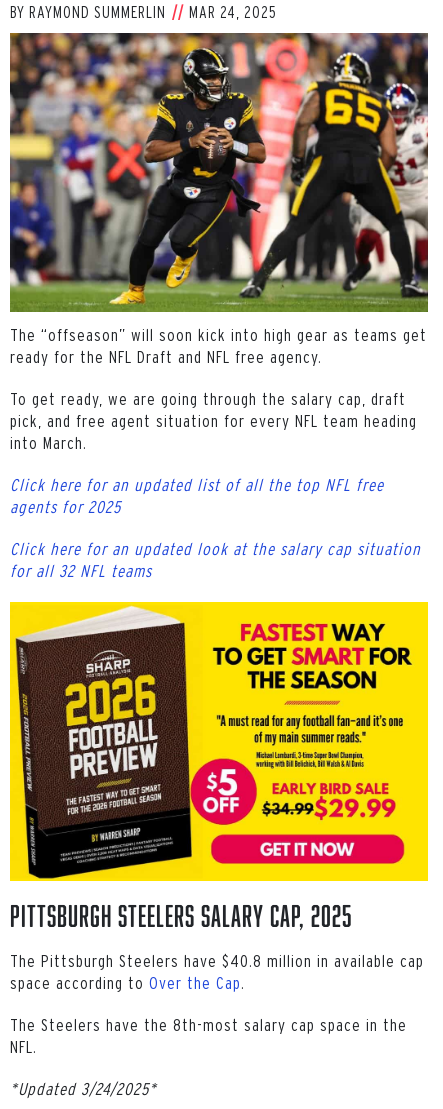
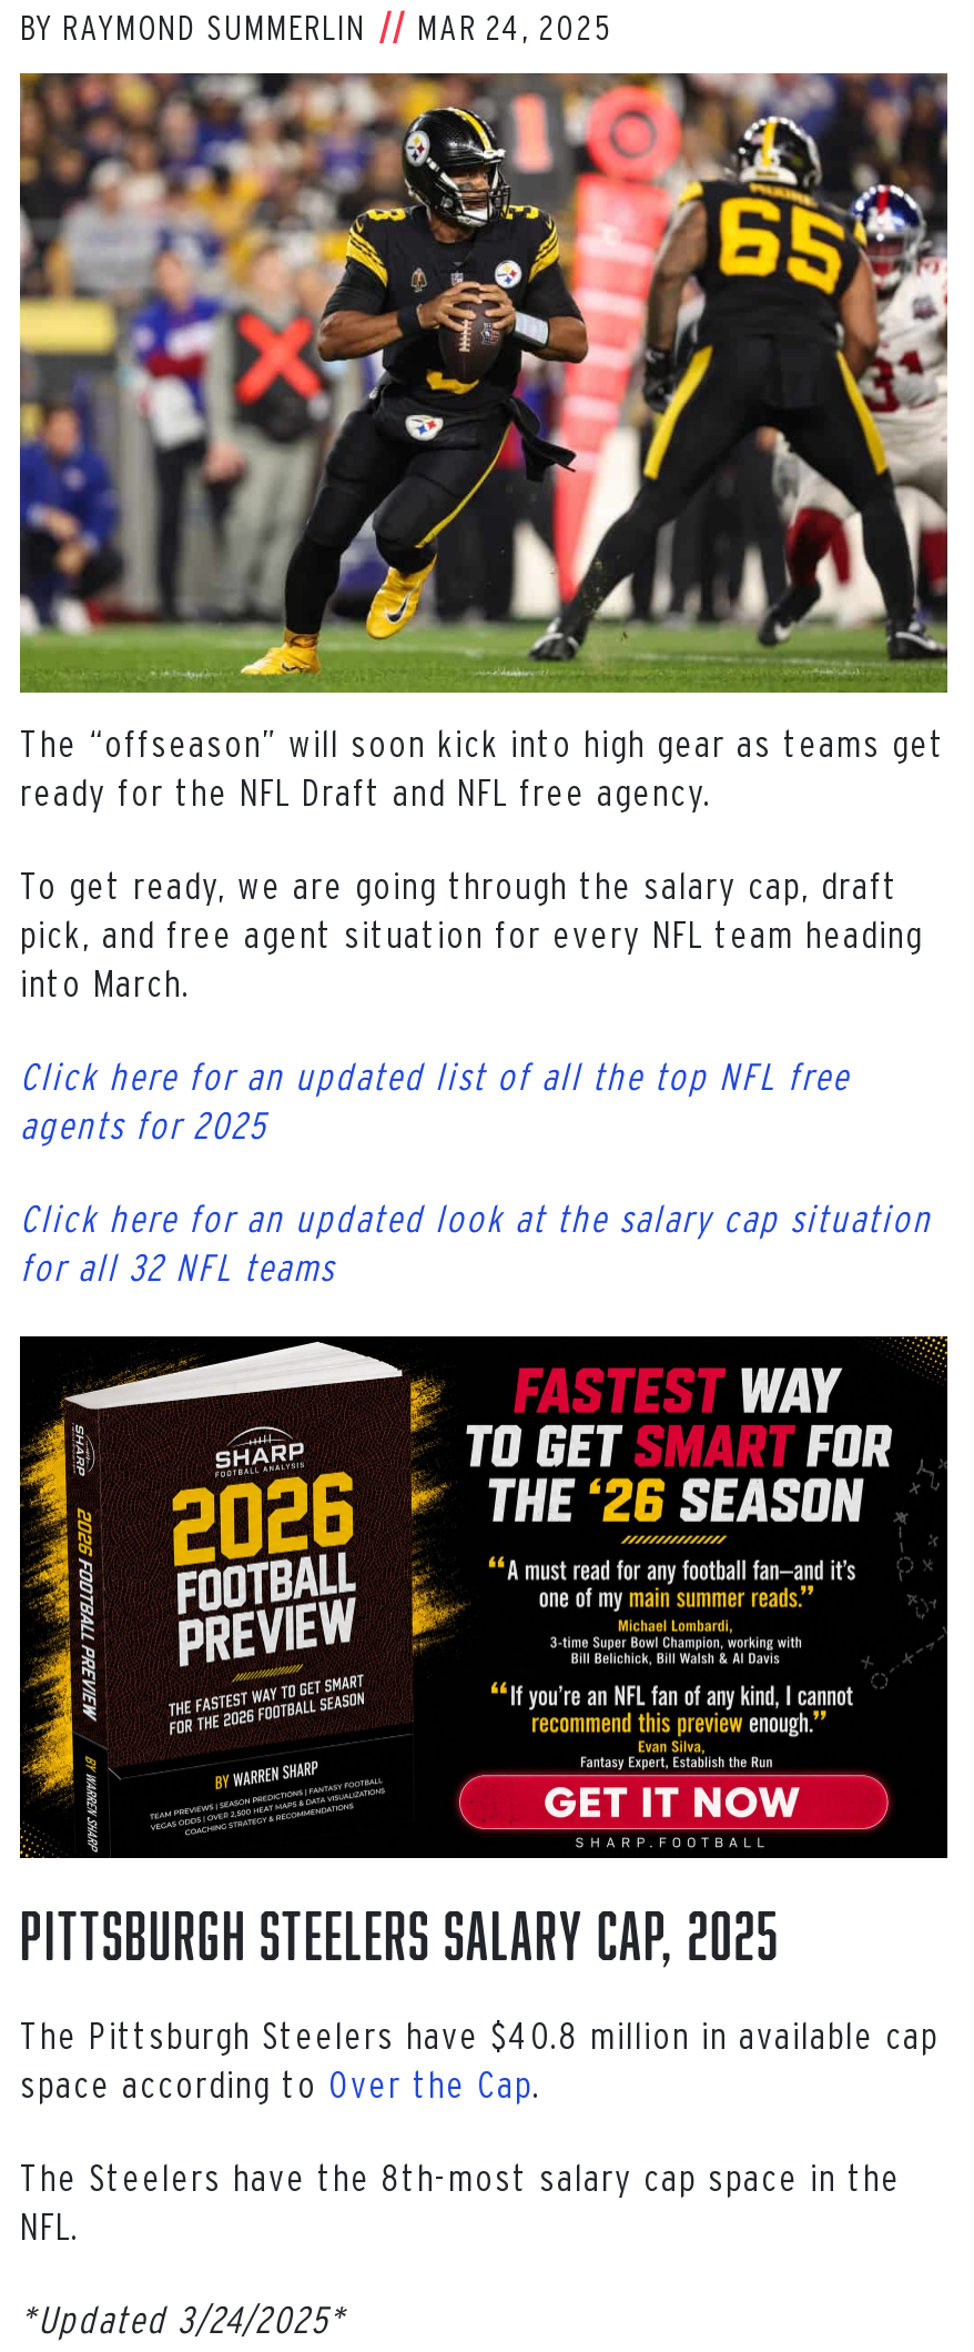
- [image]
+ [image]
